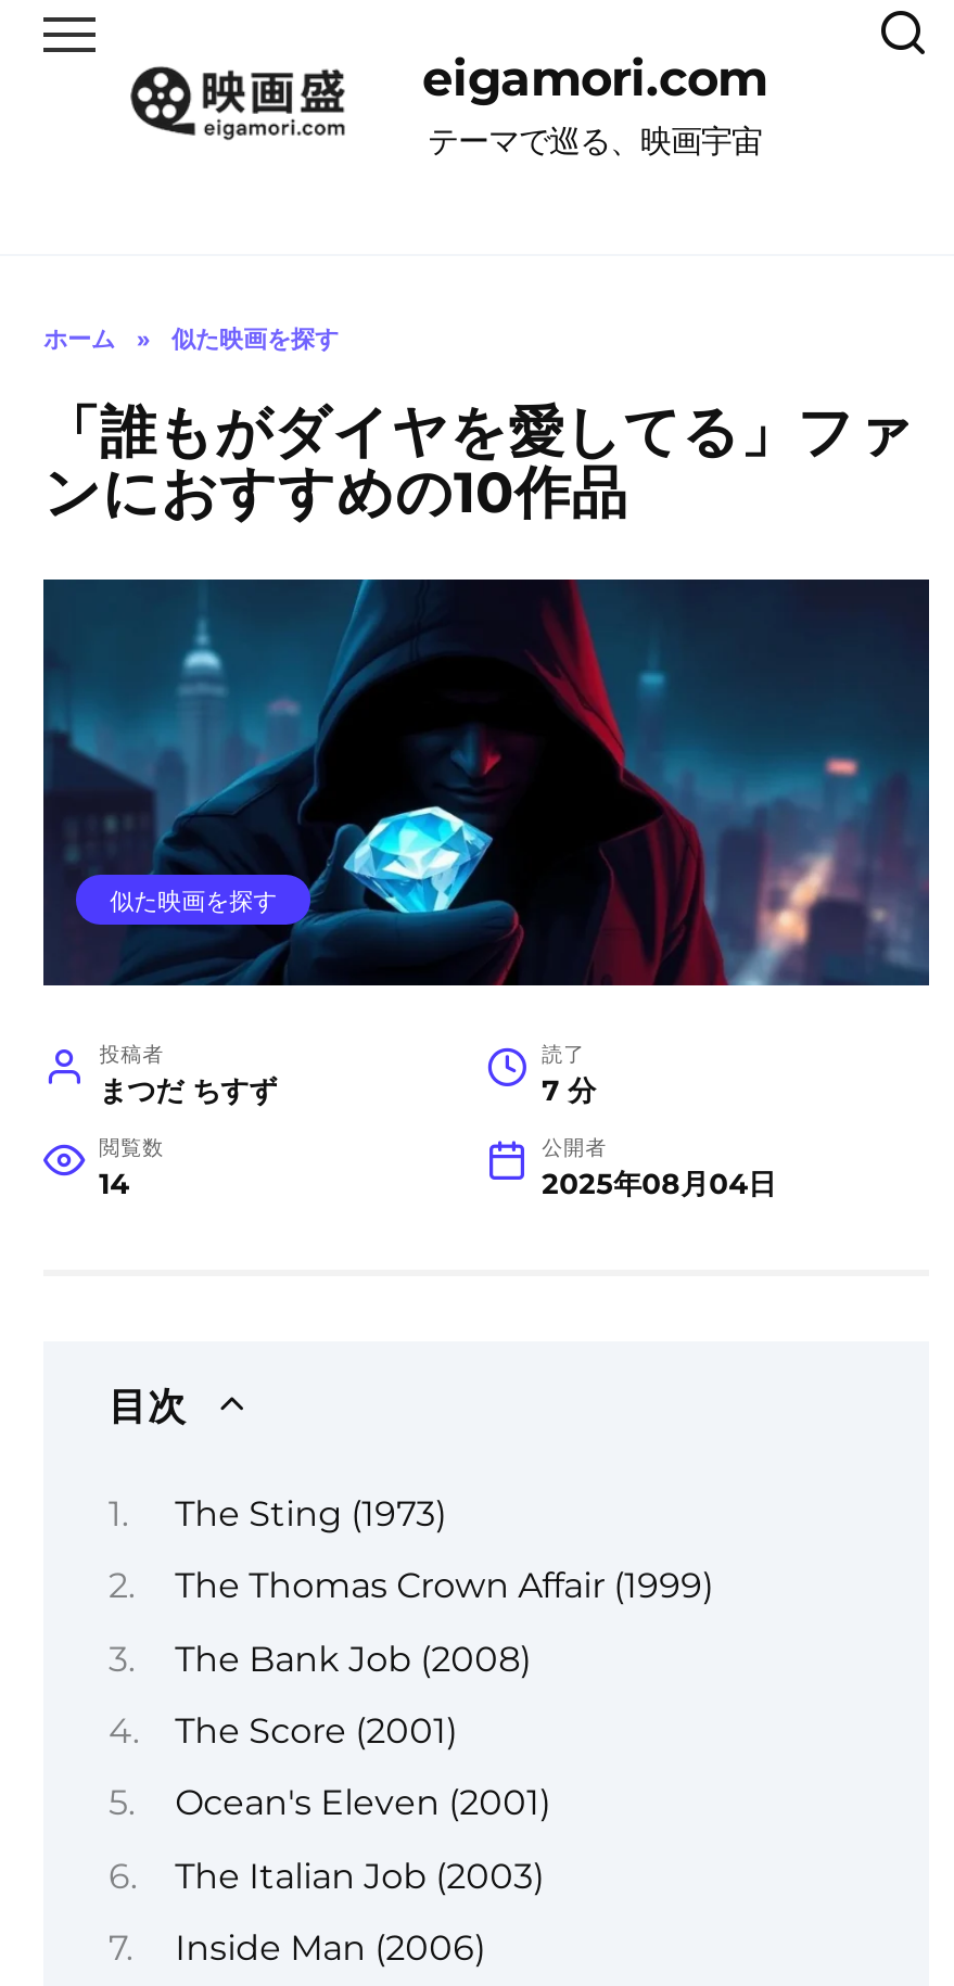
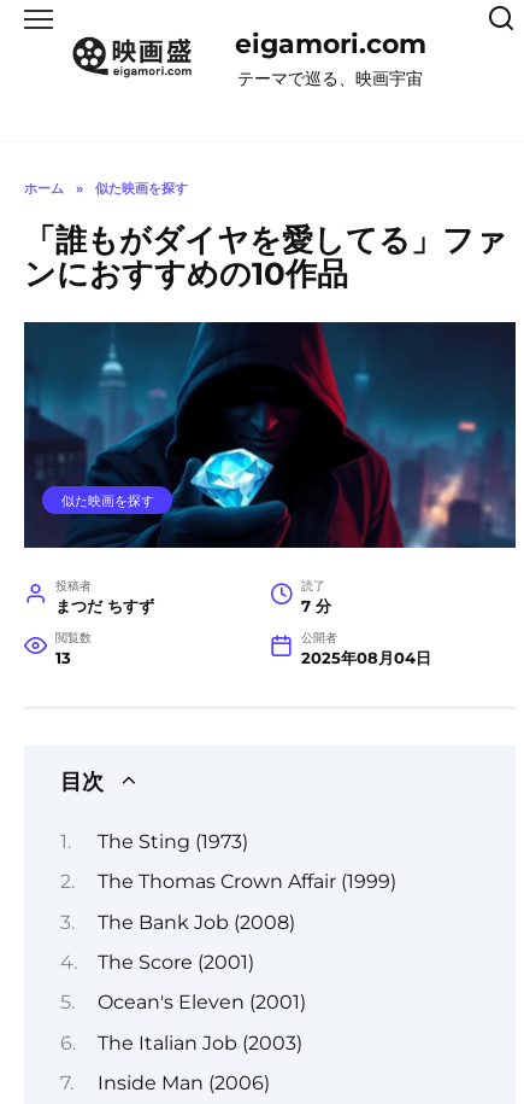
- 14
+ 13
